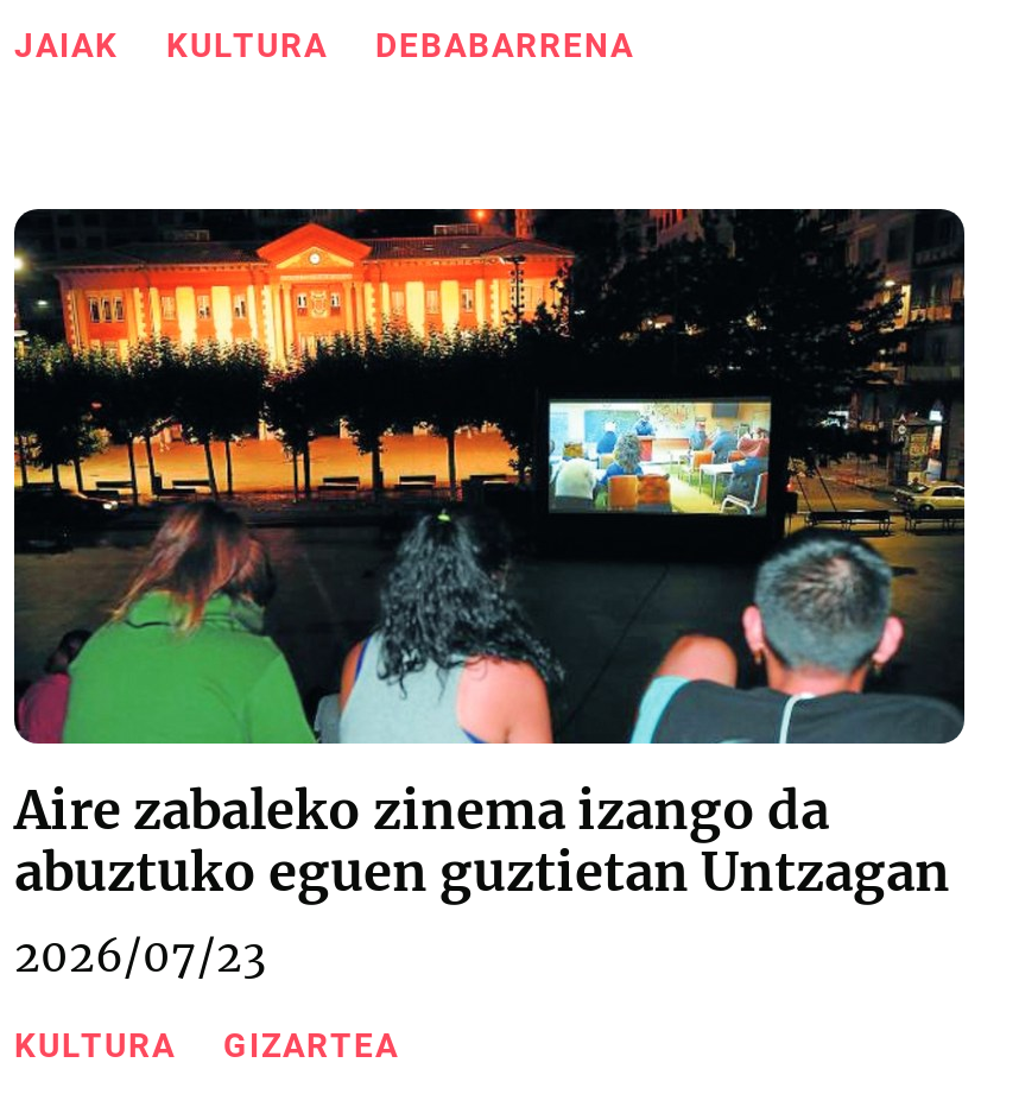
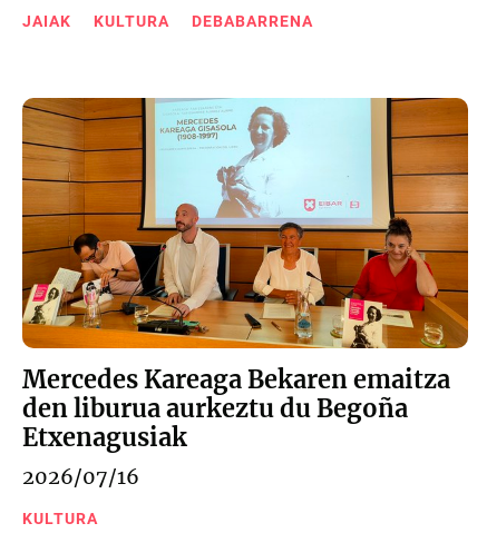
- [image]
- Aire zabaleko zinema izango da
- abuztuko eguen guztietan Untzagan
- 2026/07/23
+ [image]
+ Mercedes Kareaga Bekaren emaitza
+ den liburua aurkeztu du Begoña
+ Etxenagusiak
+ 2026/07/16

- GIZARTEA
